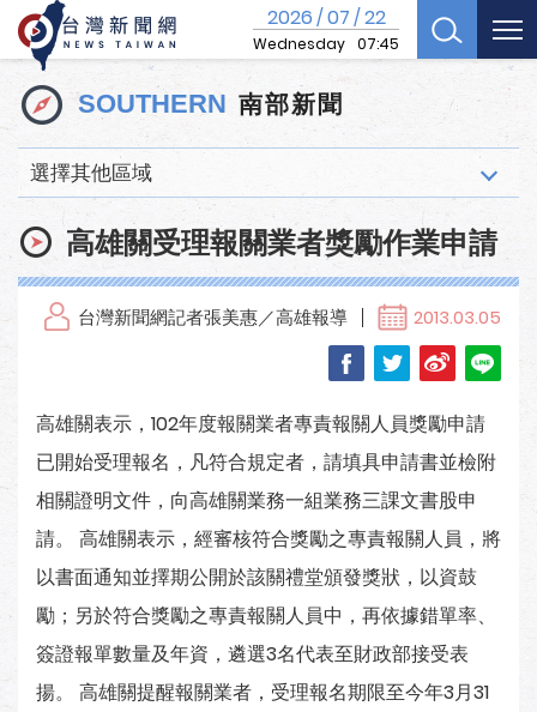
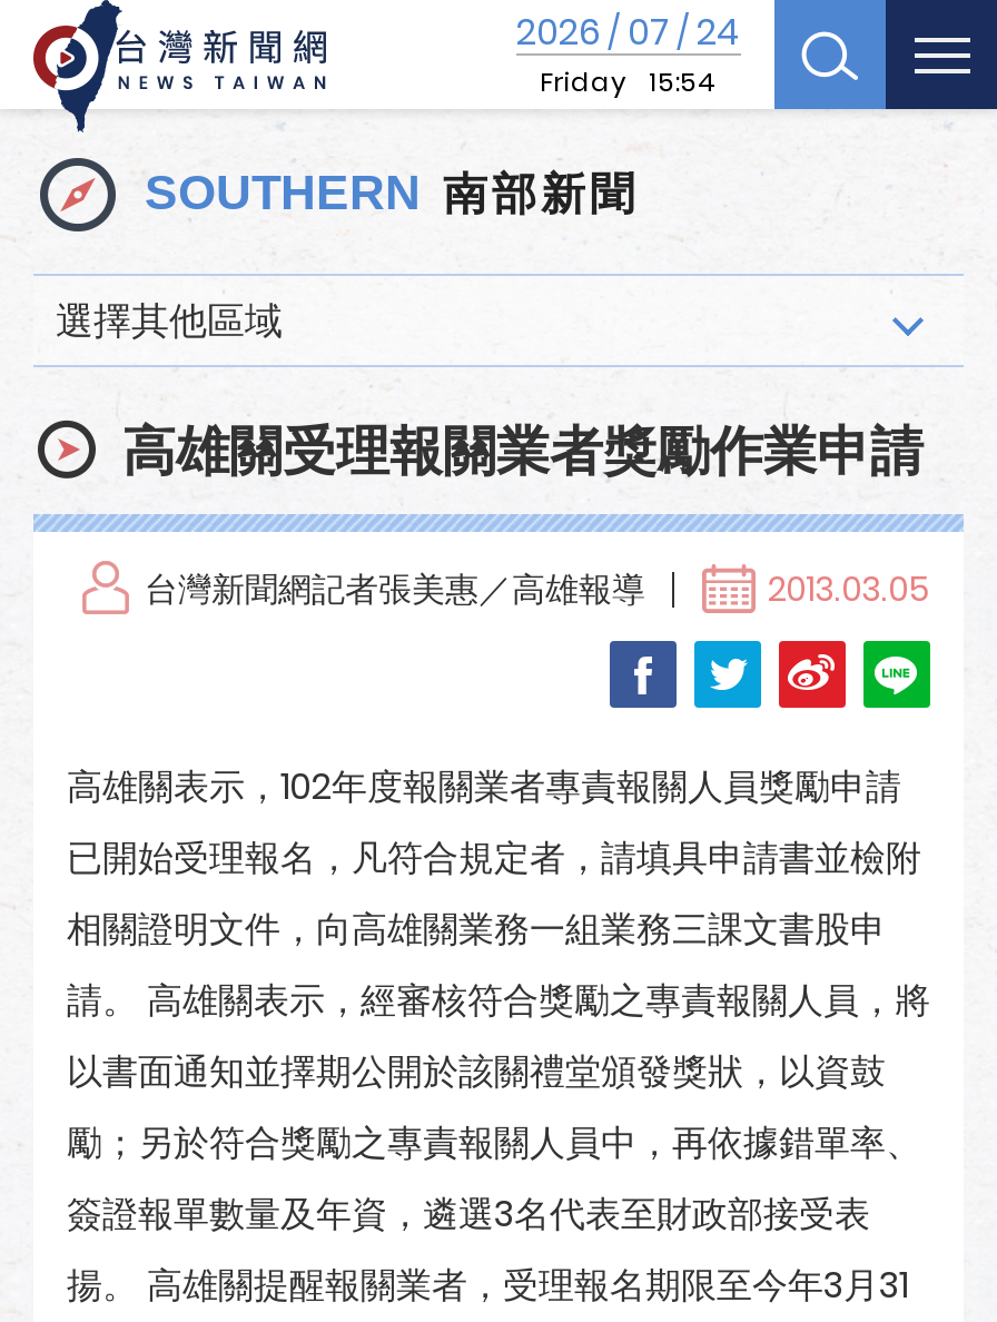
- 2026 / 07 / 22
- Wednesday 07:45
+ 2026 / 07 / 24
+ Friday 15:54
